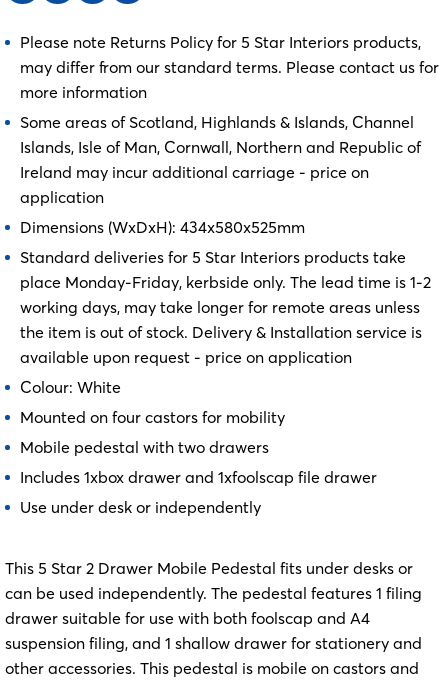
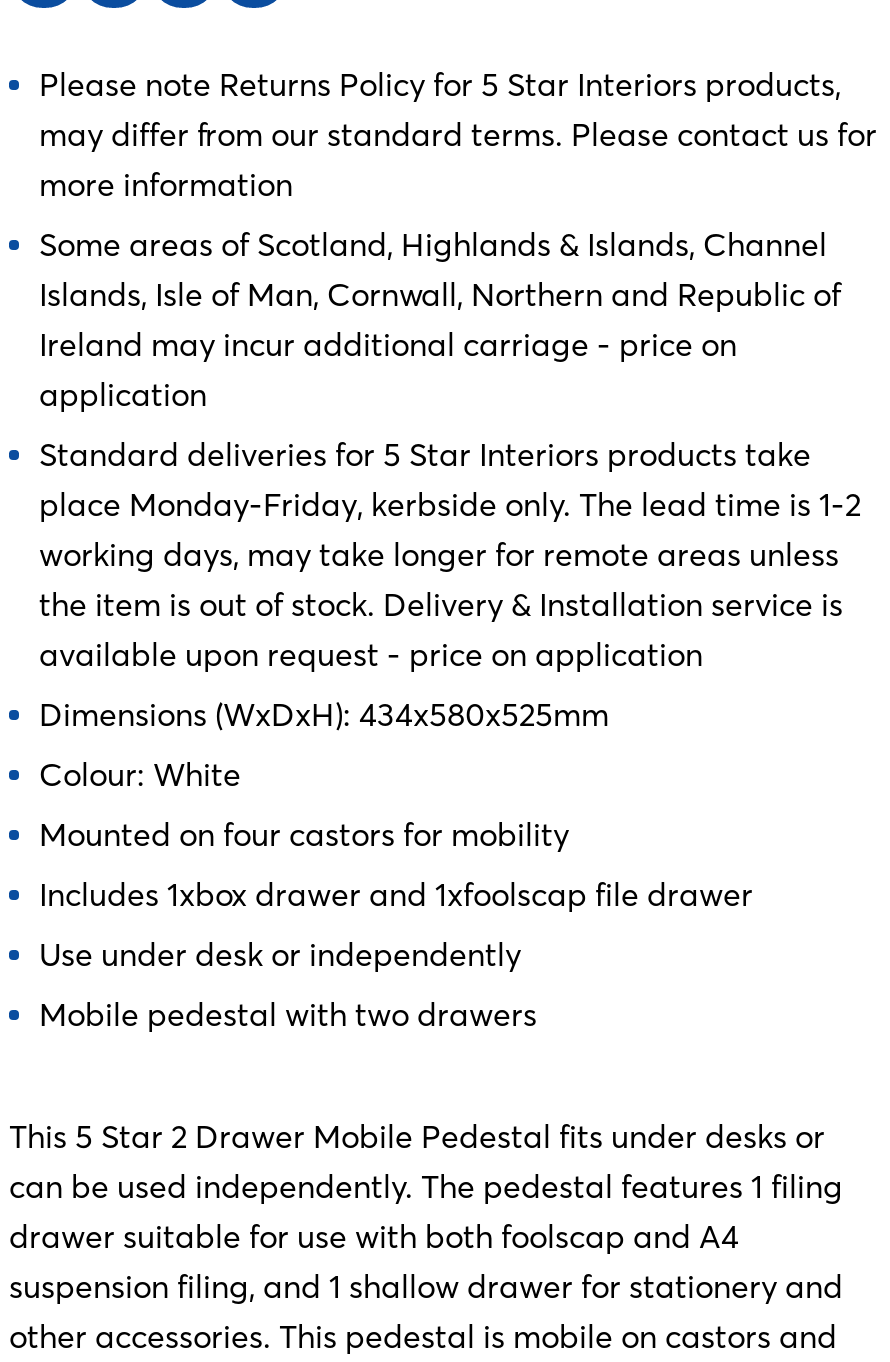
moved down: Dimensions (WxDxH): 434x580x525mm

moved up: Standard deliveries for 5 Star Interiors products take | place Monday-Friday, kerbside only. The lead time is 1-2 | working days, may take longer for remote areas unless | the item is out of stock. Delivery & Installation service is | available upon request - price on application

moved down: Mobile pedestal with two drawers

moved up: Includes 1xbox drawer and 1xfoolscap file drawer | Use under desk or independently
